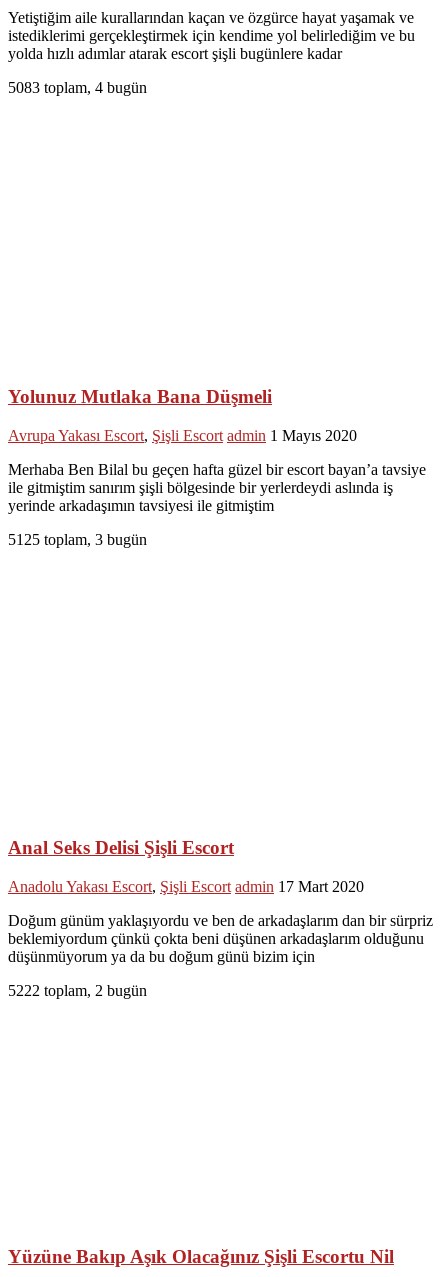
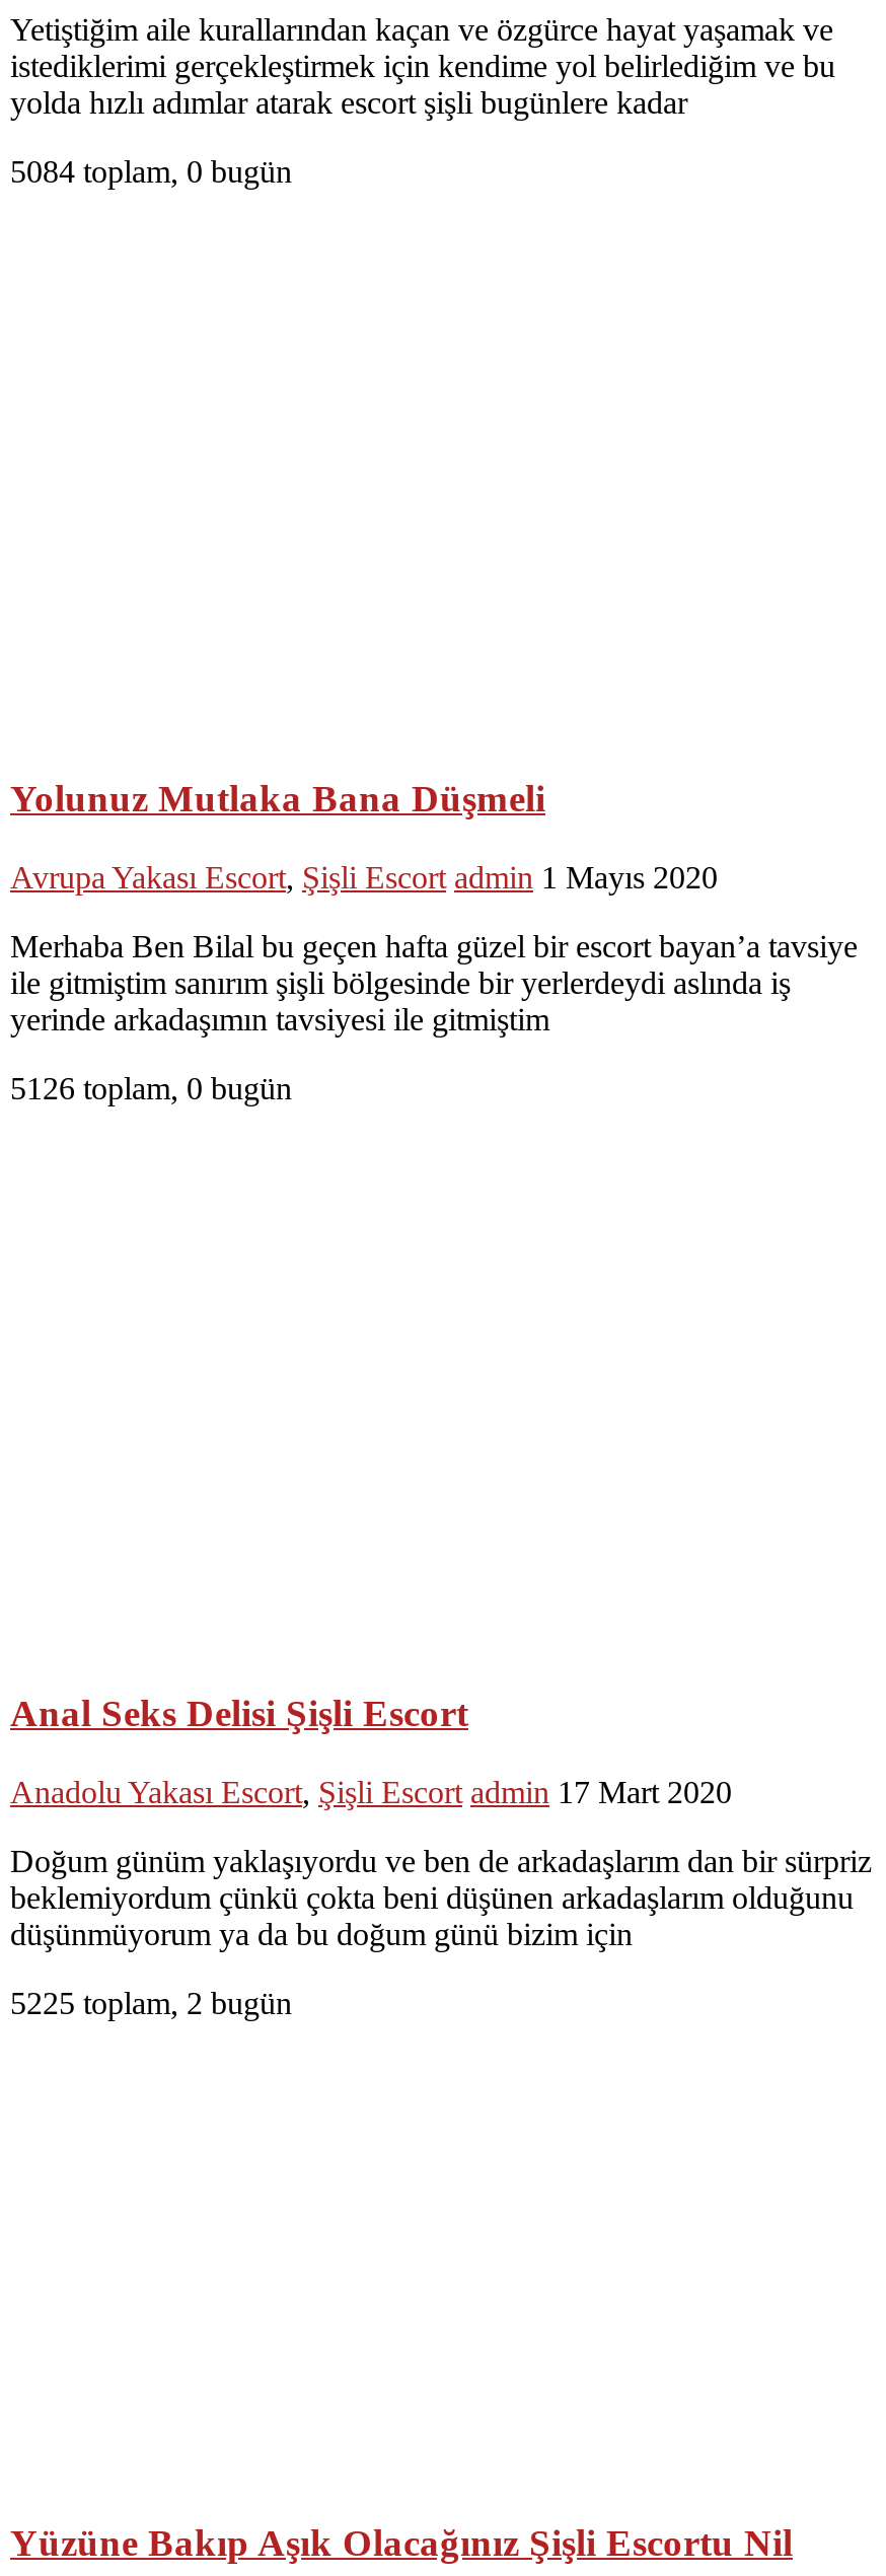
- 5083 toplam, 4 bugün
+ 5084 toplam, 0 bugün

- 5125 toplam, 3 bugün
+ 5126 toplam, 0 bugün

- 5222 toplam, 2 bugün
+ 5225 toplam, 2 bugün
